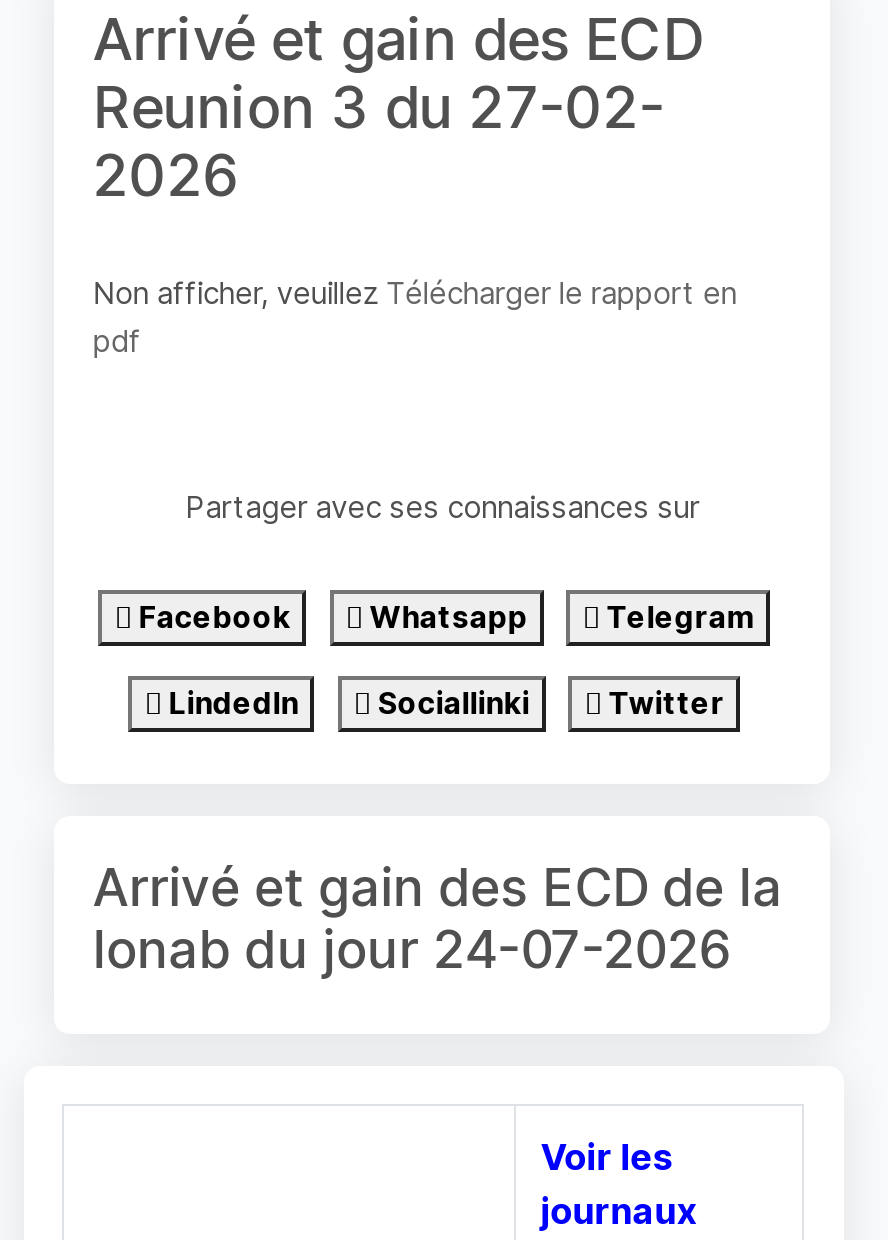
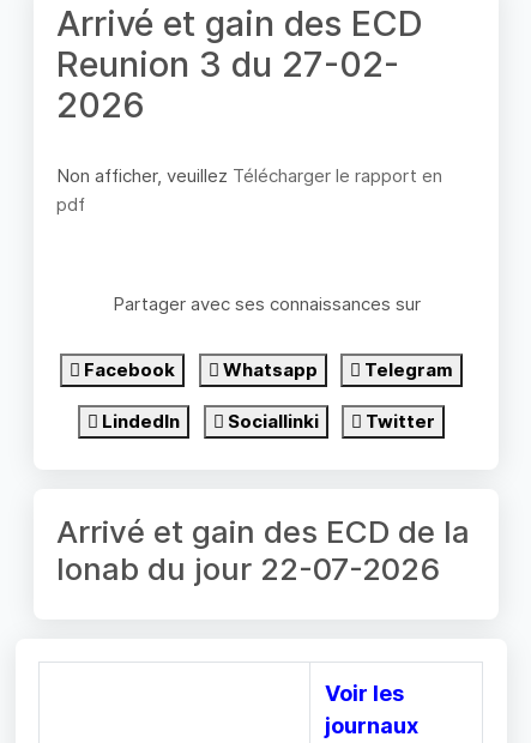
- lonab du jour 24-07-2026
+ lonab du jour 22-07-2026
